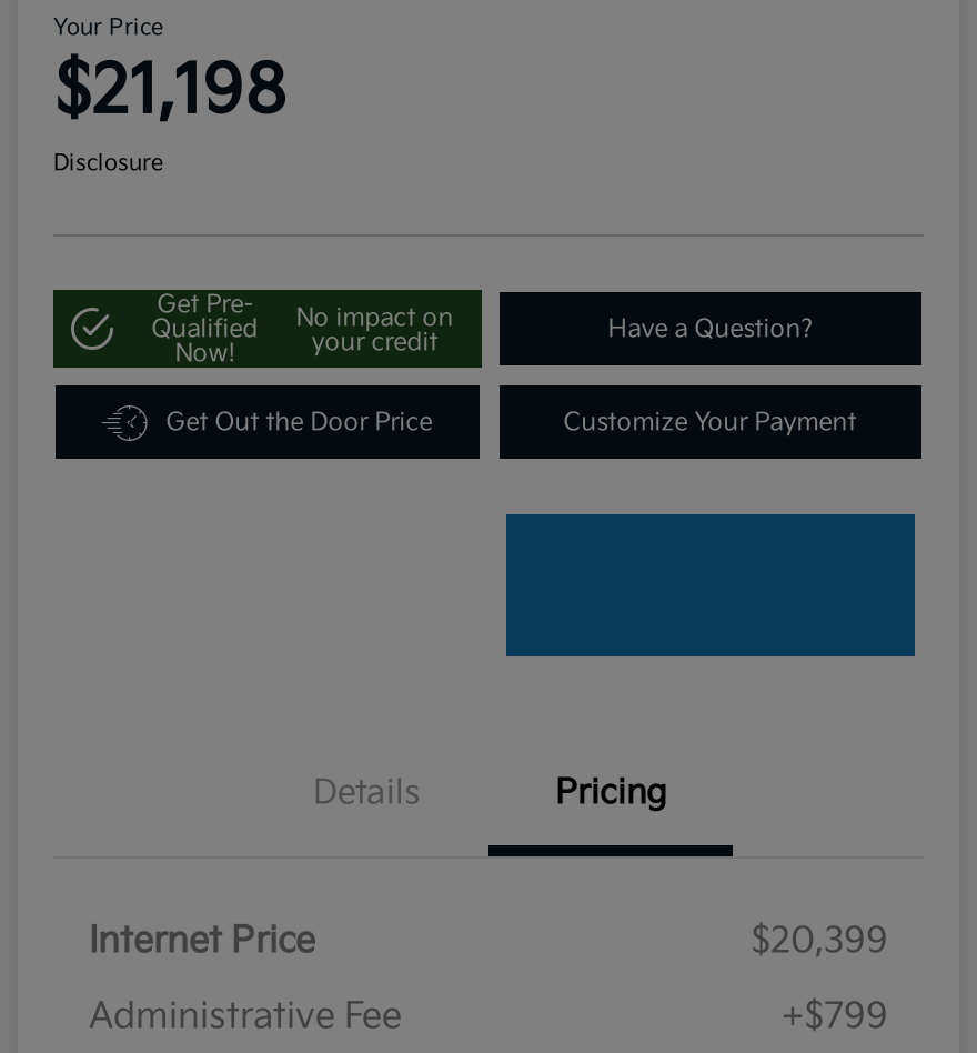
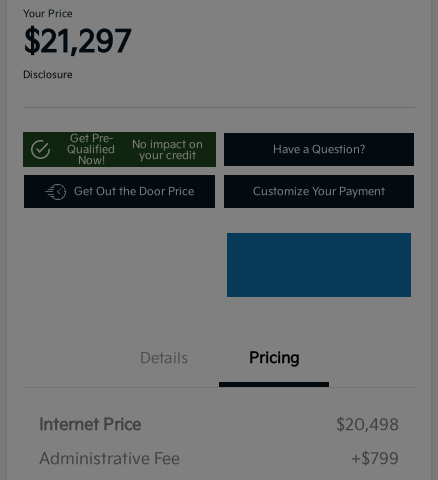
- $21,198
+ $21,297

- $20,399
+ $20,498
